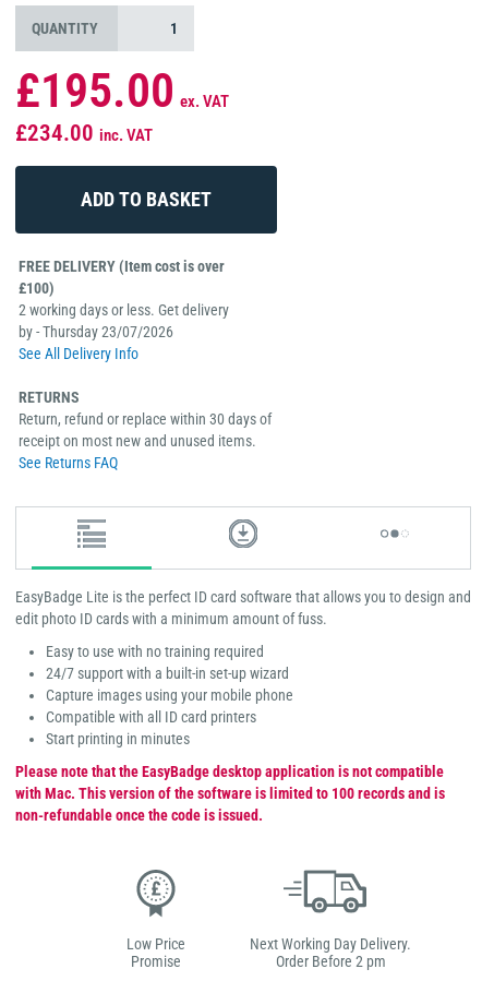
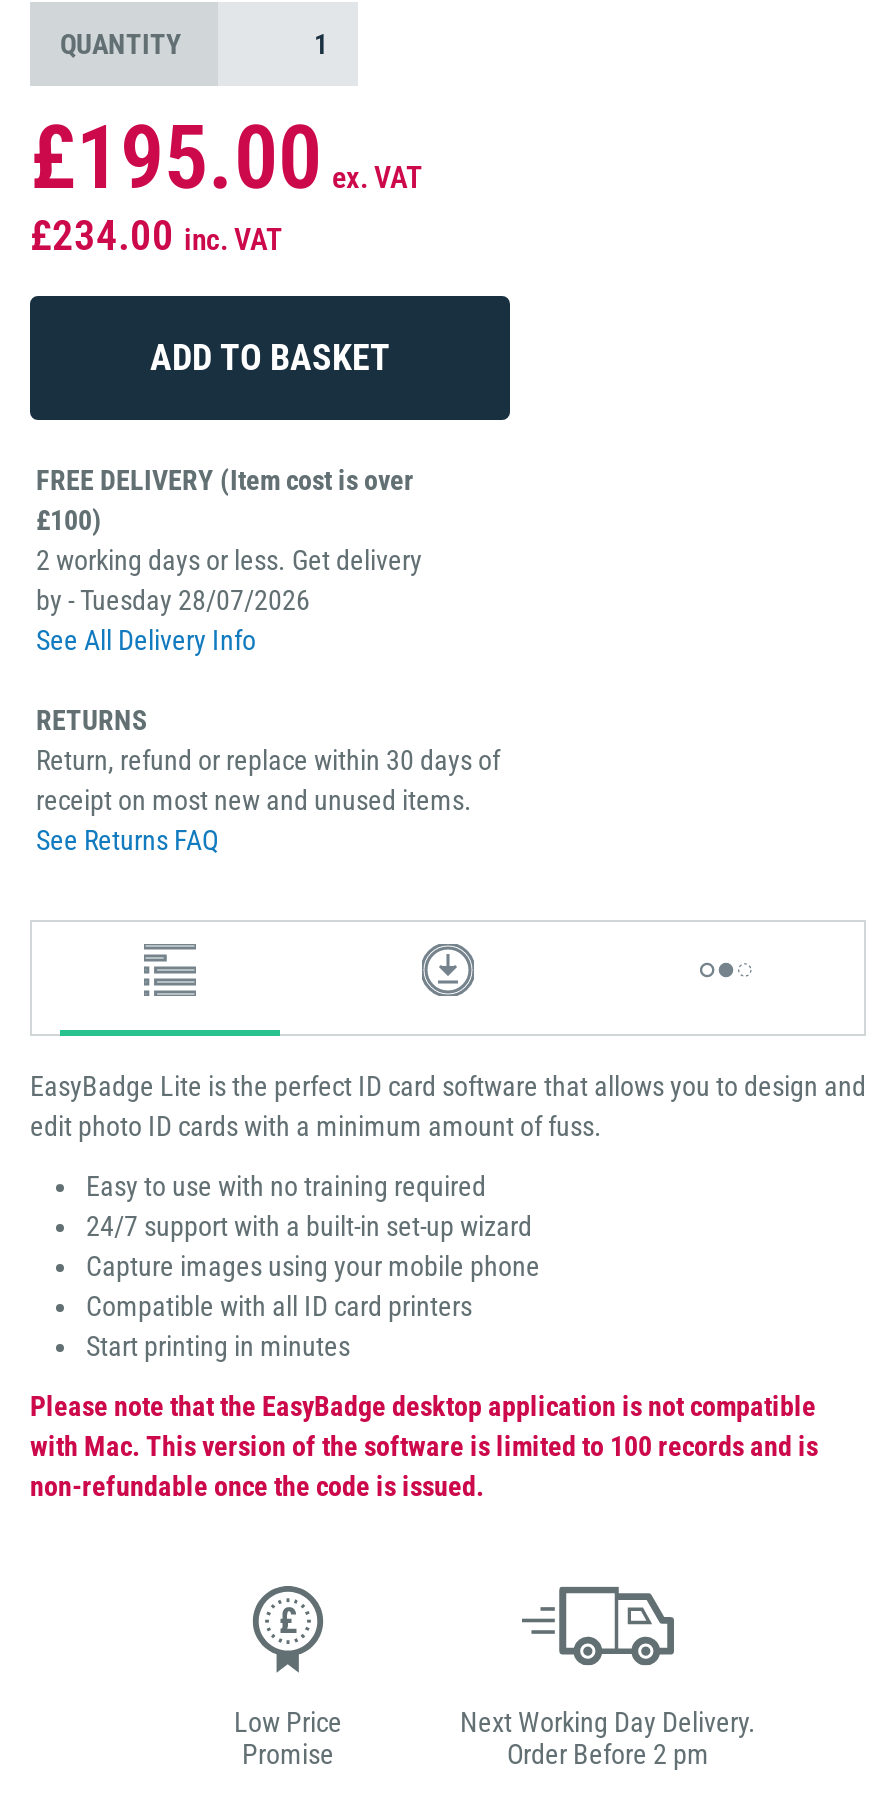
- by - Thursday 23/07/2026
+ by - Tuesday 28/07/2026
